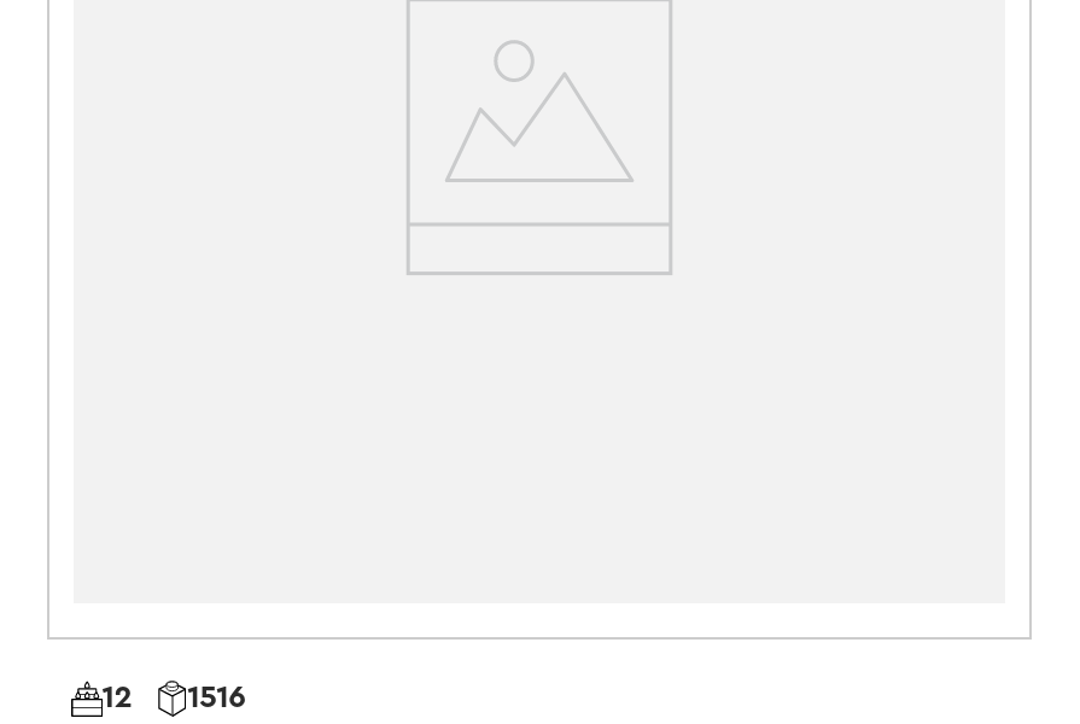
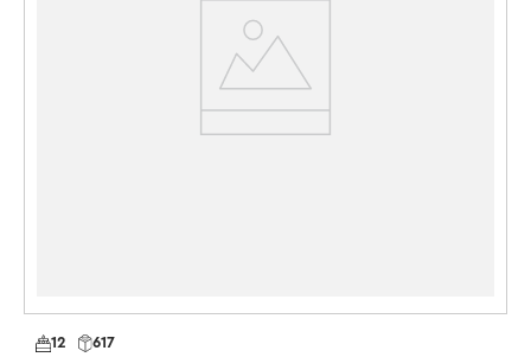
- 12 1516
+ 12 617
